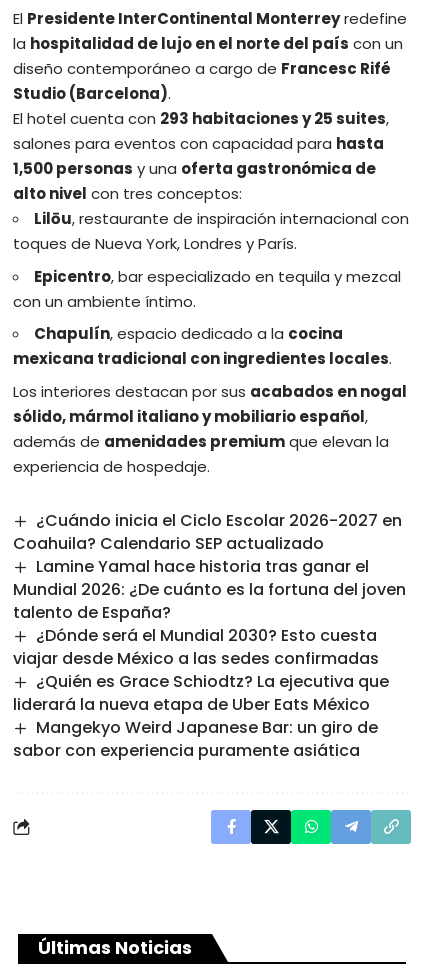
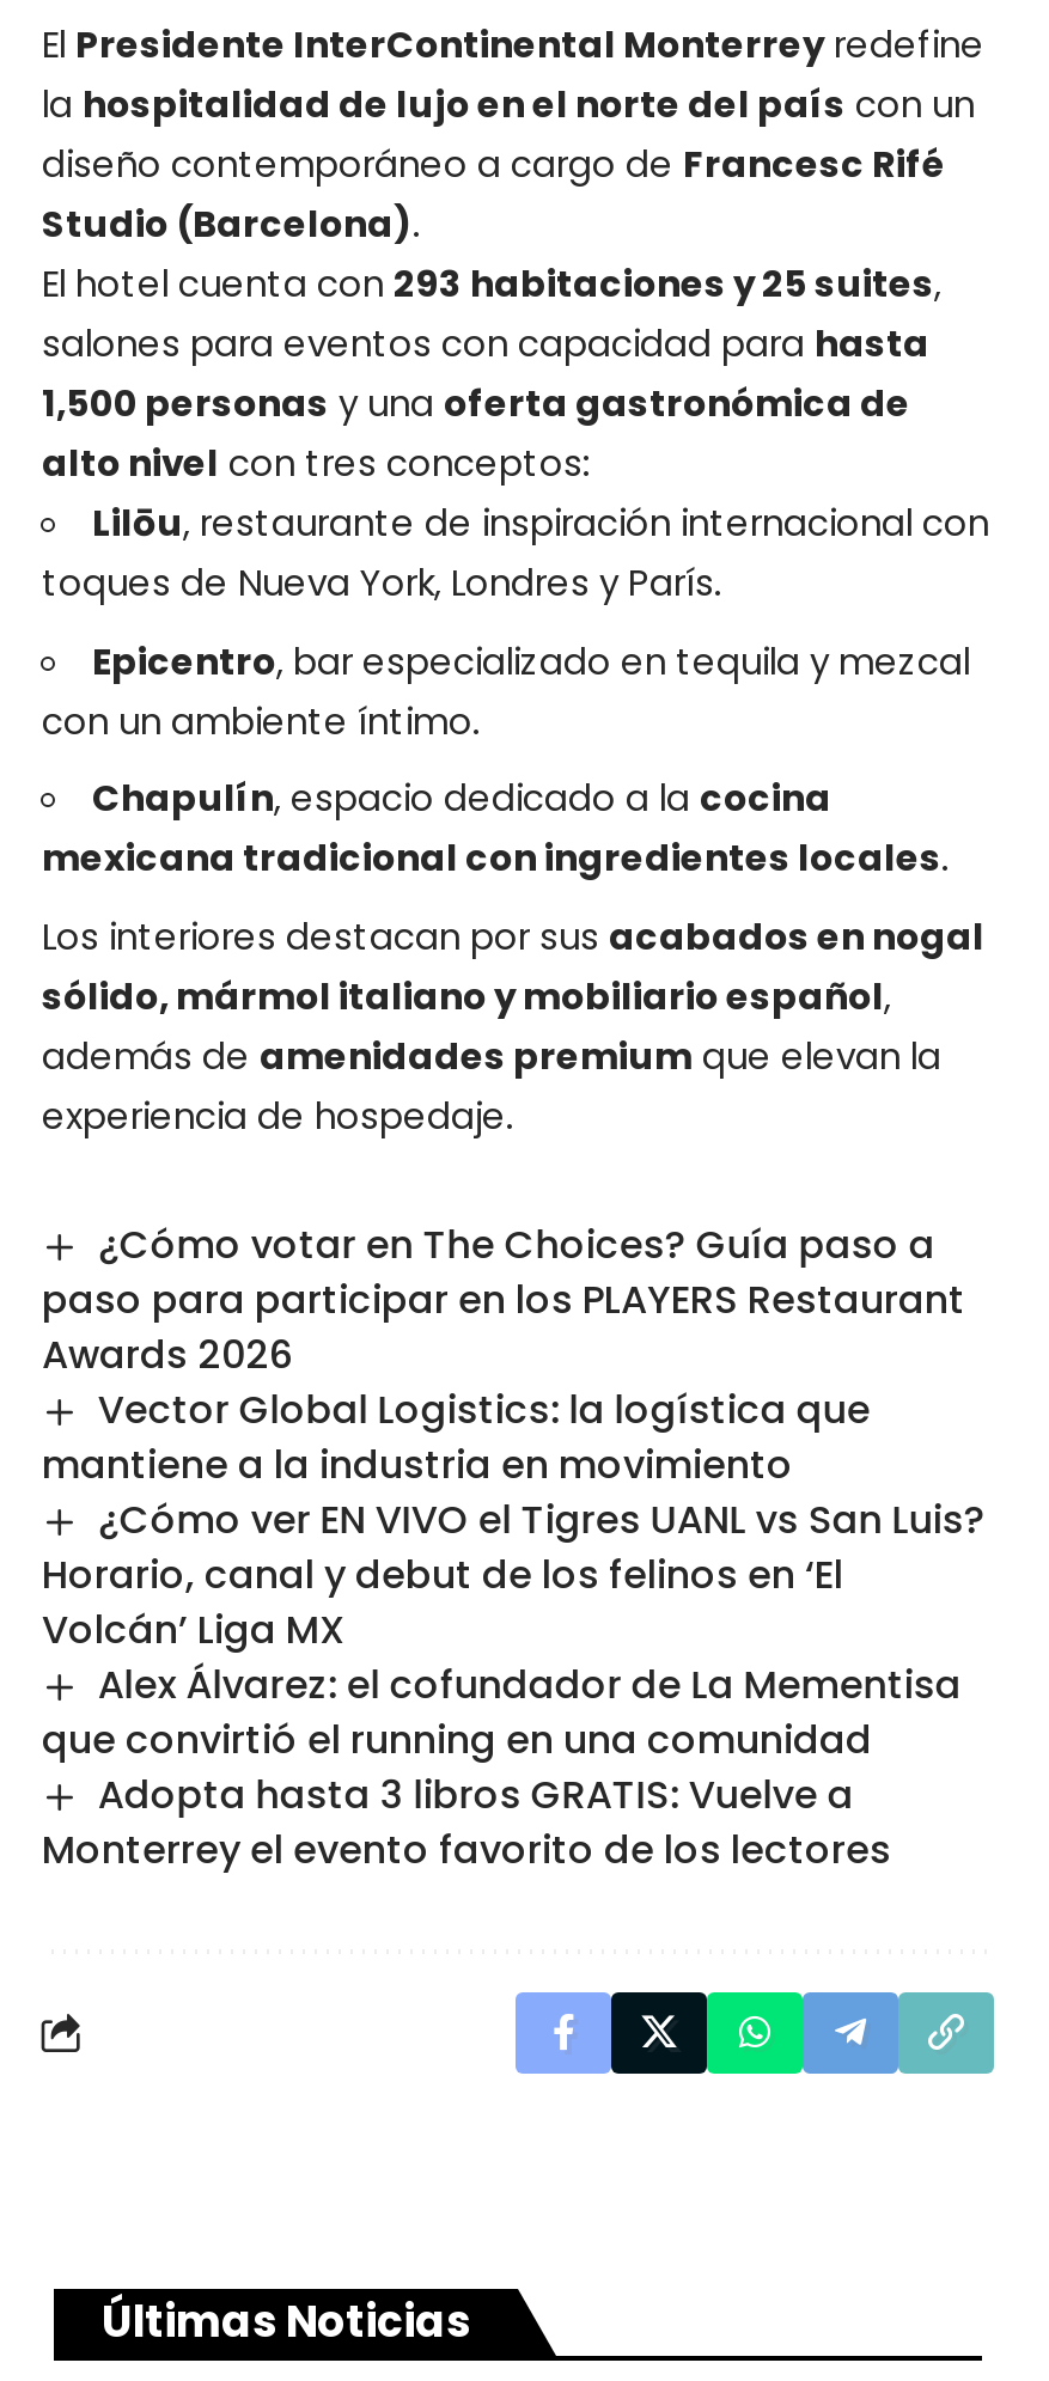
- ¿Cuándo inicia el Ciclo Escolar 2026-2027 en
- Coahuila? Calendario SEP actualizado
- Lamine Yamal hace historia tras ganar el
- Mundial 2026: ¿De cuánto es la fortuna del joven
- talento de España?
- ¿Dónde será el Mundial 2030? Esto cuesta
- viajar desde México a las sedes confirmadas
- ¿Quién es Grace Schiodtz? La ejecutiva que
- liderará la nueva etapa de Uber Eats México
- Mangekyo Weird Japanese Bar: un giro de
- sabor con experiencia puramente asiática
+ ¿Cómo votar en The Choices? Guía paso a
+ paso para participar en los PLAYERS Restaurant
+ Awards 2026
+ Vector Global Logistics: la logística que
+ mantiene a la industria en movimiento
+ ¿Cómo ver EN VIVO el Tigres UANL vs San Luis?
+ Horario, canal y debut de los felinos en ‘El
+ Volcán’ Liga MX
+ Alex Álvarez: el cofundador de La Mementisa
+ que convirtió el running en una comunidad
+ Adopta hasta 3 libros GRATIS: Vuelve a
+ Monterrey el evento favorito de los lectores
